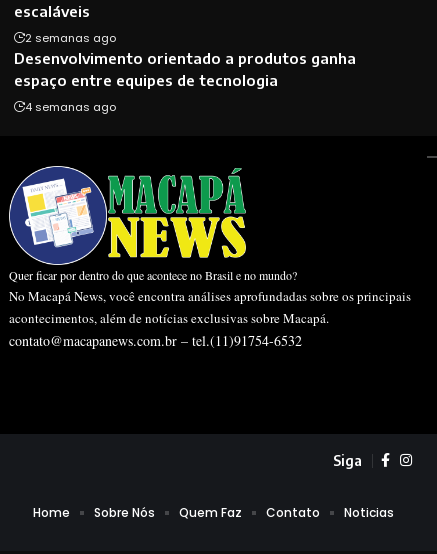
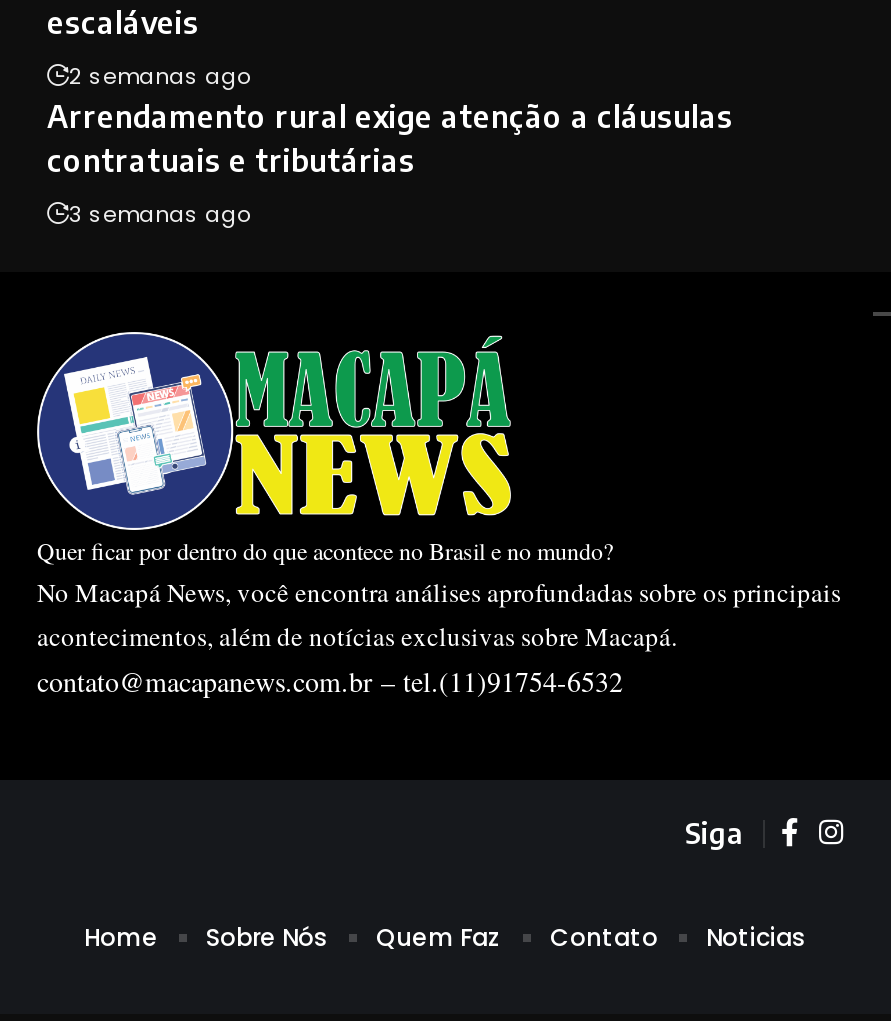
- Desenvolvimento orientado a produtos ganha
- espaço entre equipes de tecnologia
+ Arrendamento rural exige atenção a cláusulas
+ contratuais e tributárias

- 4 semanas ago
+ 3 semanas ago
